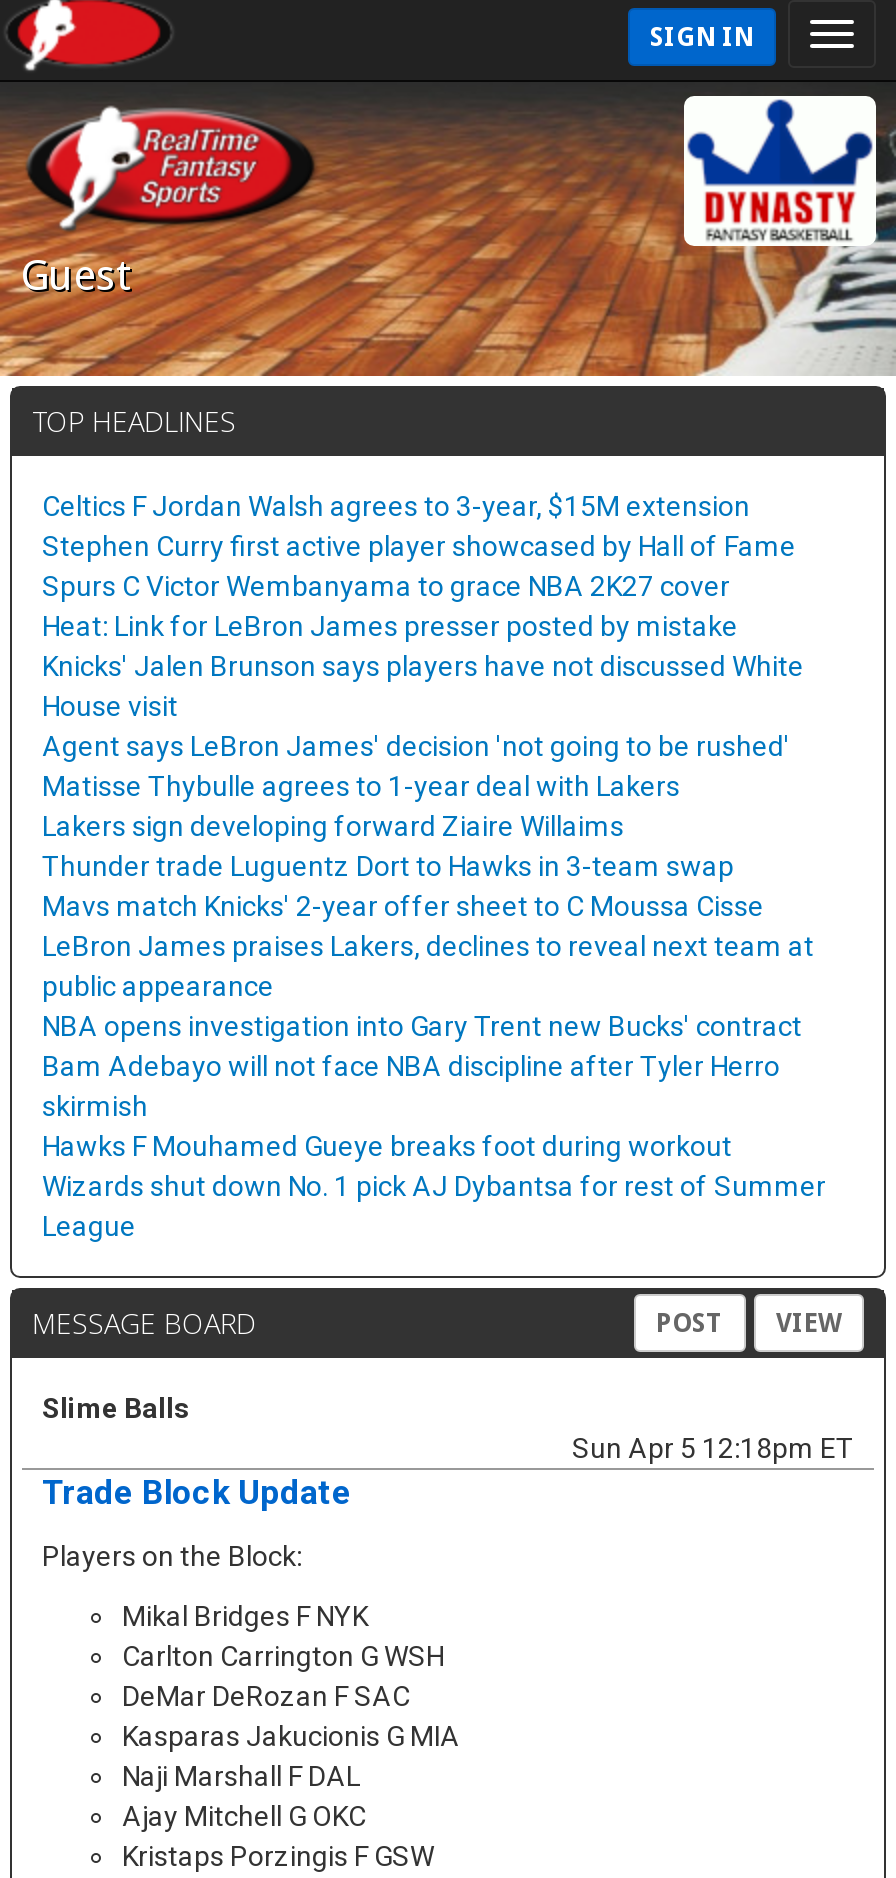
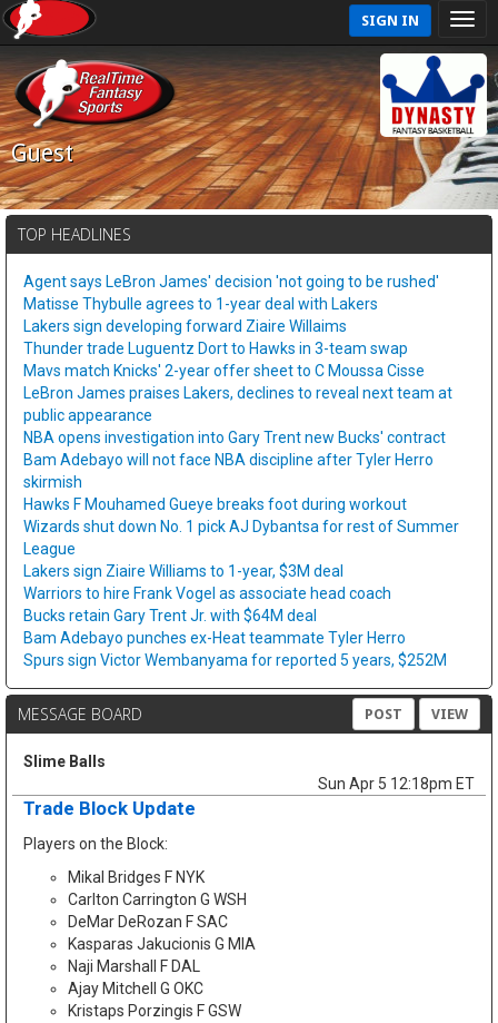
- Celtics F Jordan Walsh agrees to 3-year, $15M extension
- Stephen Curry first active player showcased by Hall of Fame
- Spurs C Victor Wembanyama to grace NBA 2K27 cover
- Heat: Link for LeBron James presser posted by mistake
- Knicks' Jalen Brunson says players have not discussed White
- House visit

moved up: Agent says LeBron James' decision 'not going to be rushed' | Matisse Thybulle agrees to 1-year deal with Lakers | Lakers sign developing forward Ziaire Willaims | ... | Wizards shut down No. 1 pick AJ Dybantsa for rest of Summer | League

+ Lakers sign Ziaire Williams to 1-year, $3M deal
+ Warriors to hire Frank Vogel as associate head coach
+ Bucks retain Gary Trent Jr. with $64M deal
+ Bam Adebayo punches ex-Heat teammate Tyler Herro
+ Spurs sign Victor Wembanyama for reported 5 years, $252M
